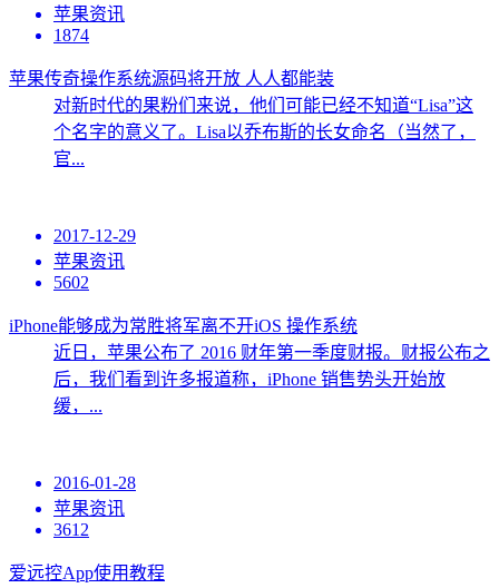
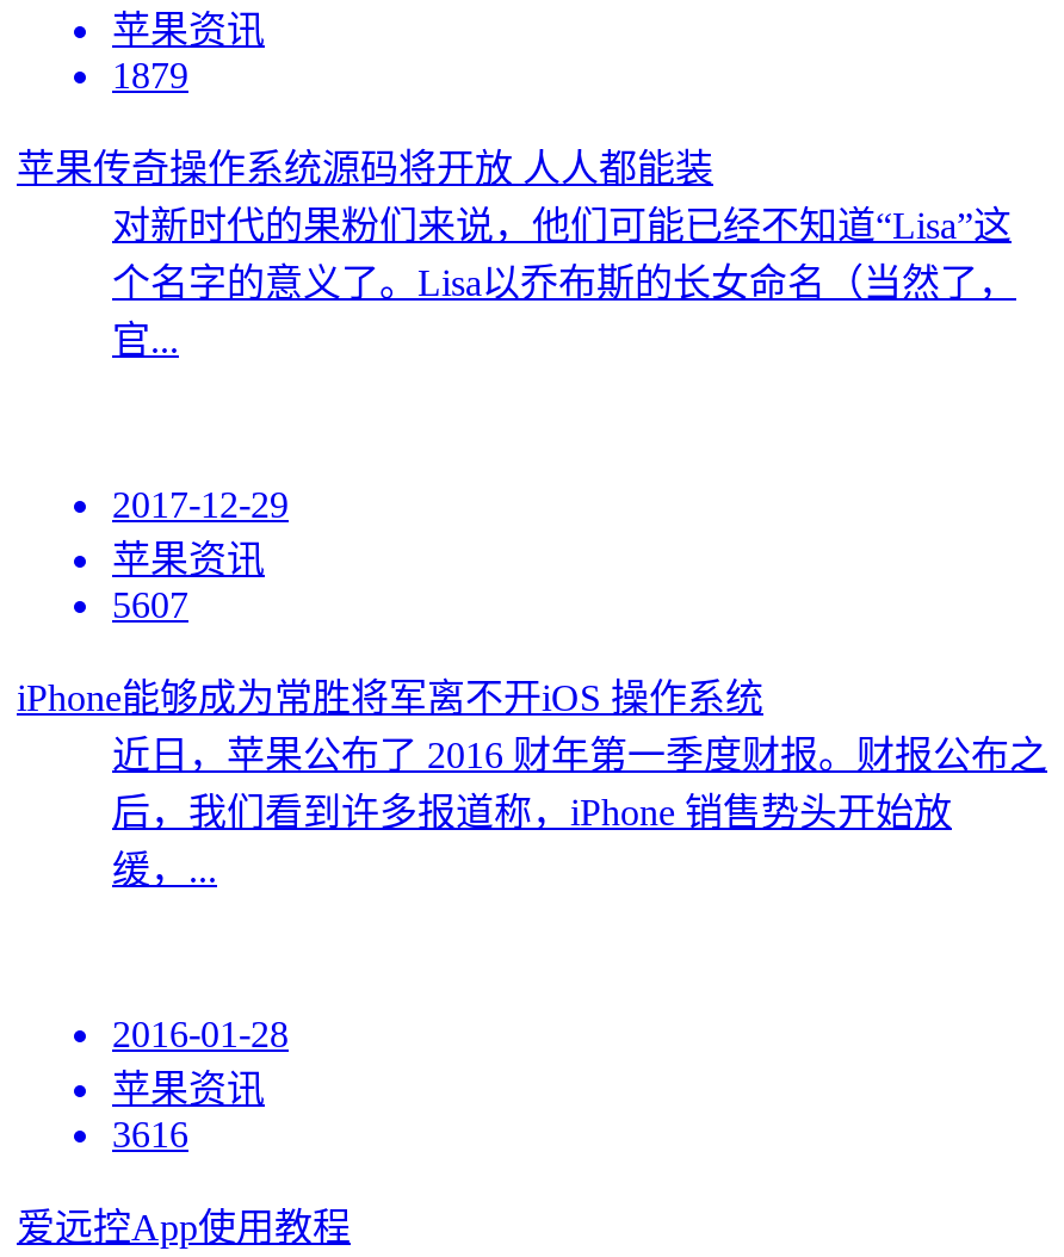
- 1874
+ 1879

- 5602
+ 5607

- 3612
+ 3616
